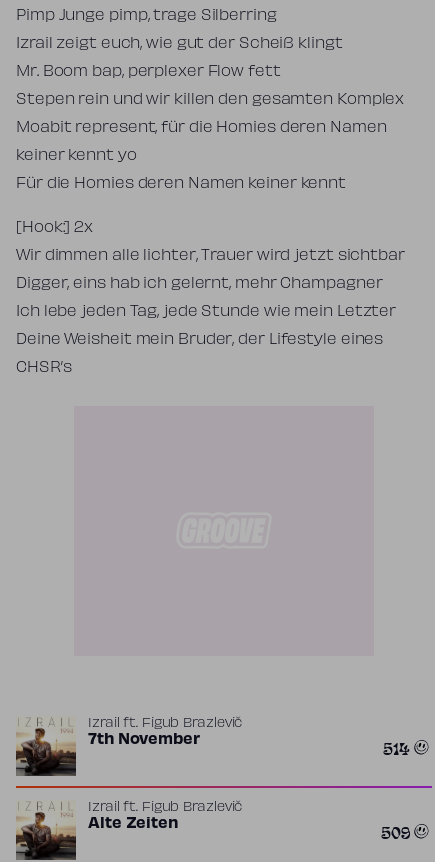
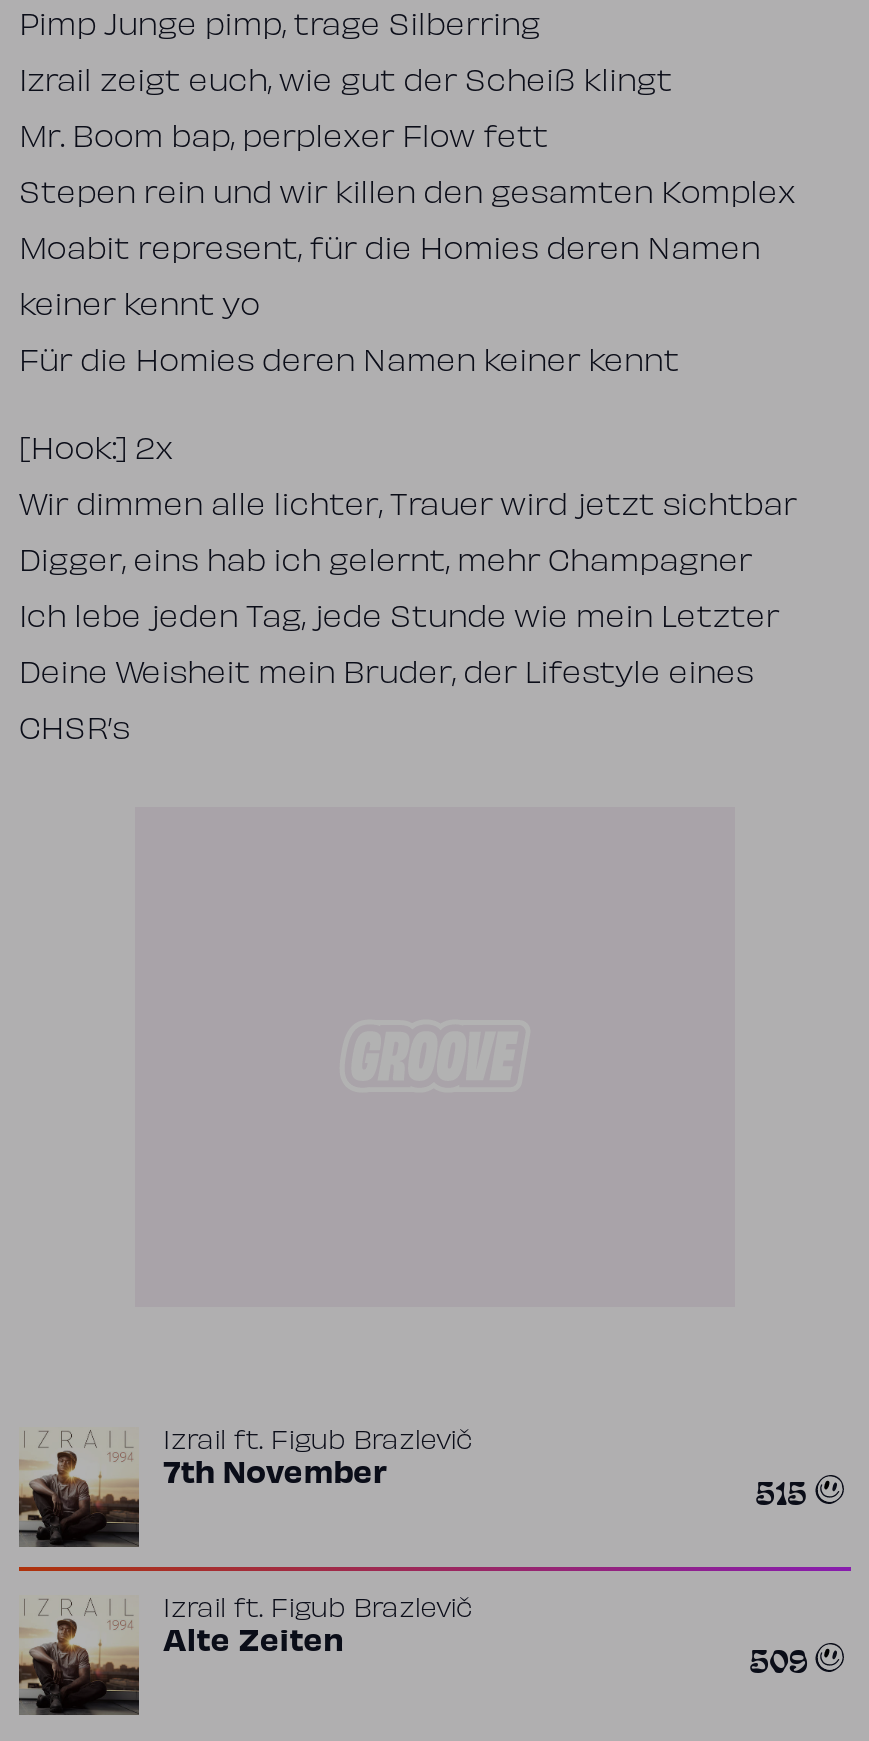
- 514
+ 515
